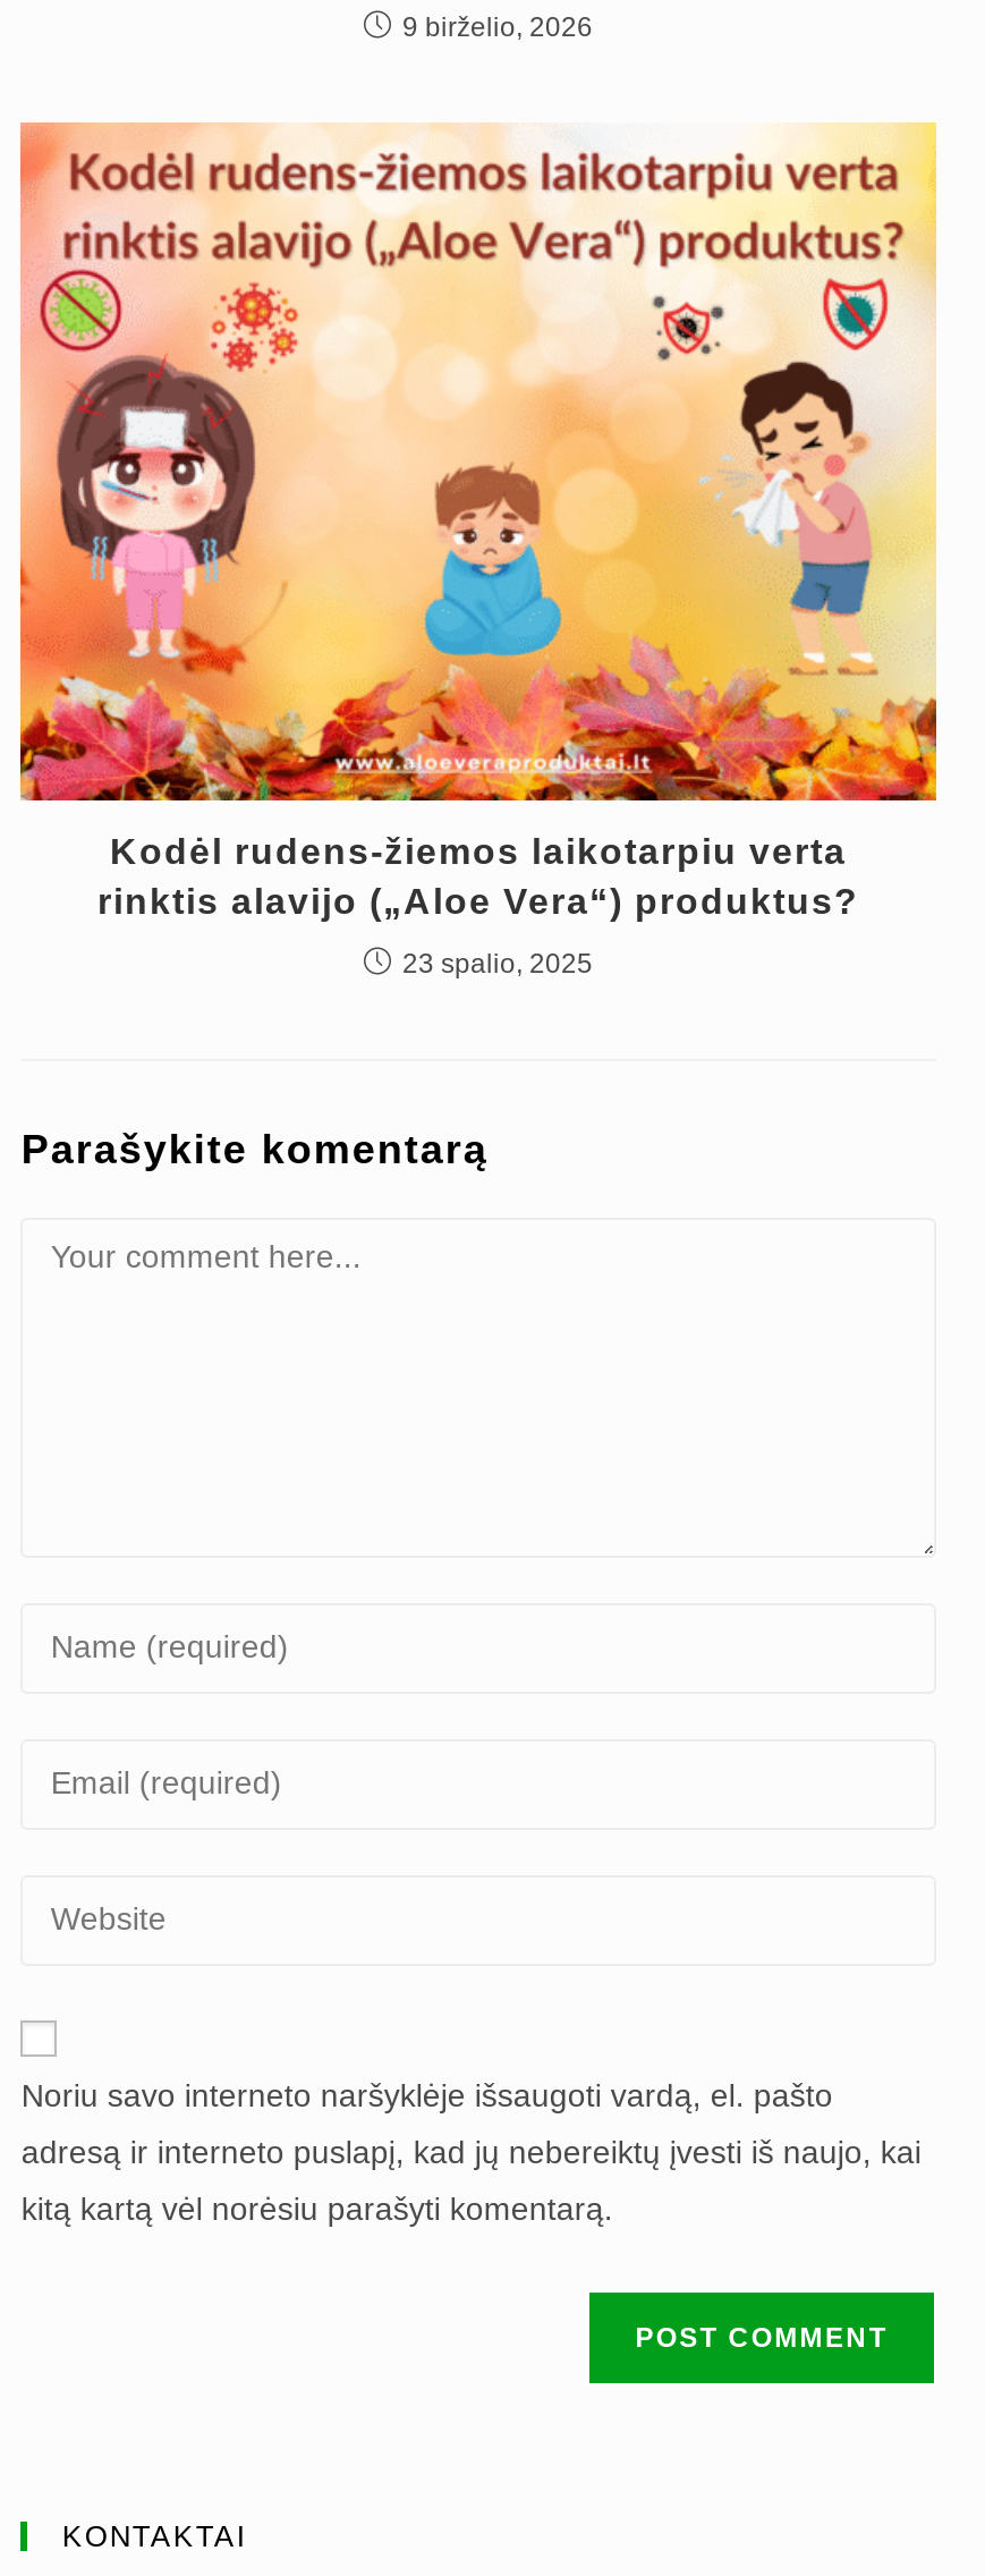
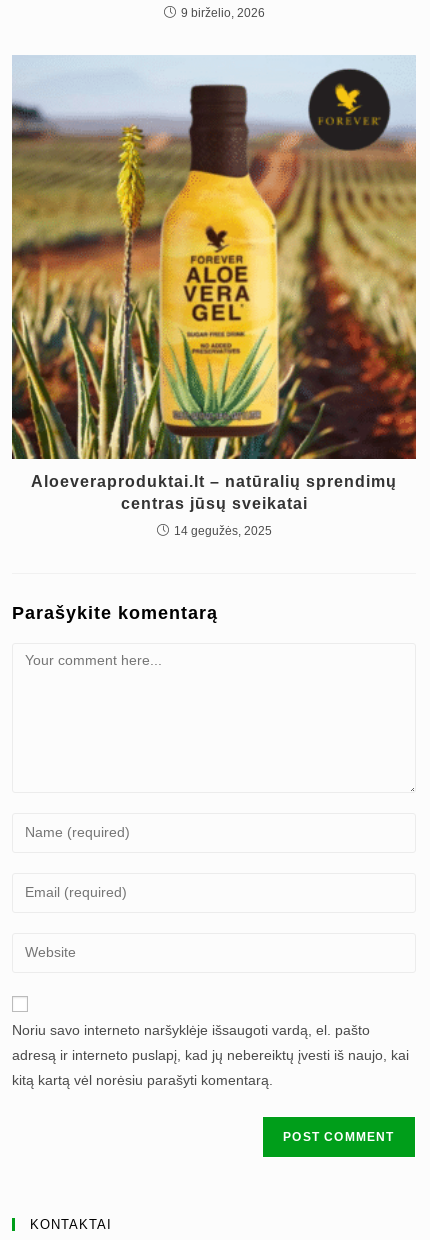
- [image]
- Kodėl rudens-žiemos laikotarpiu verta
- rinktis alavijo („Aloe Vera“) produktus?
+ [image]
+ Aloeveraproduktai.lt – natūralių sprendimų
+ centras jūsų sveikatai

- 23 spalio, 2025
+ 14 gegužės, 2025
